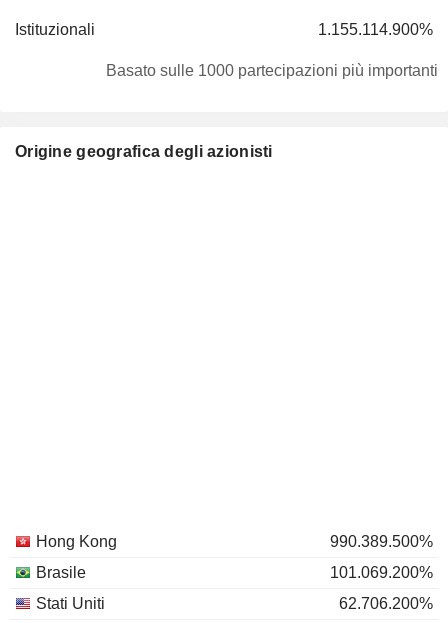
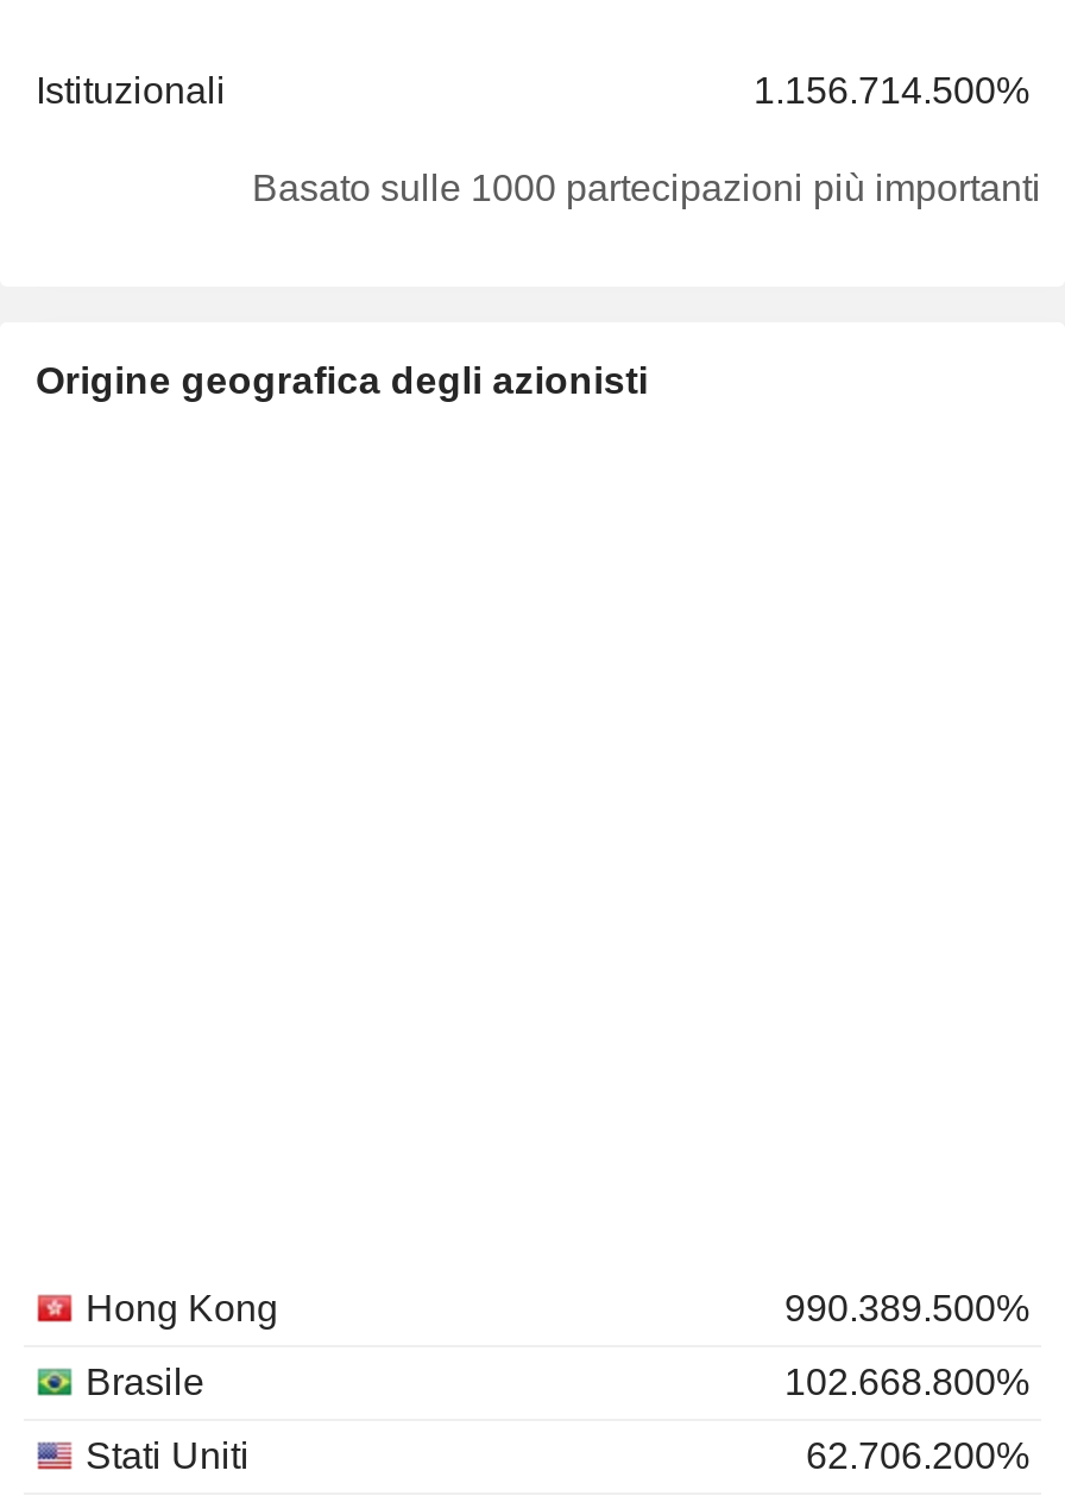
- 1.155.114.900%
+ 1.156.714.500%

- 101.069.200%
+ 102.668.800%
